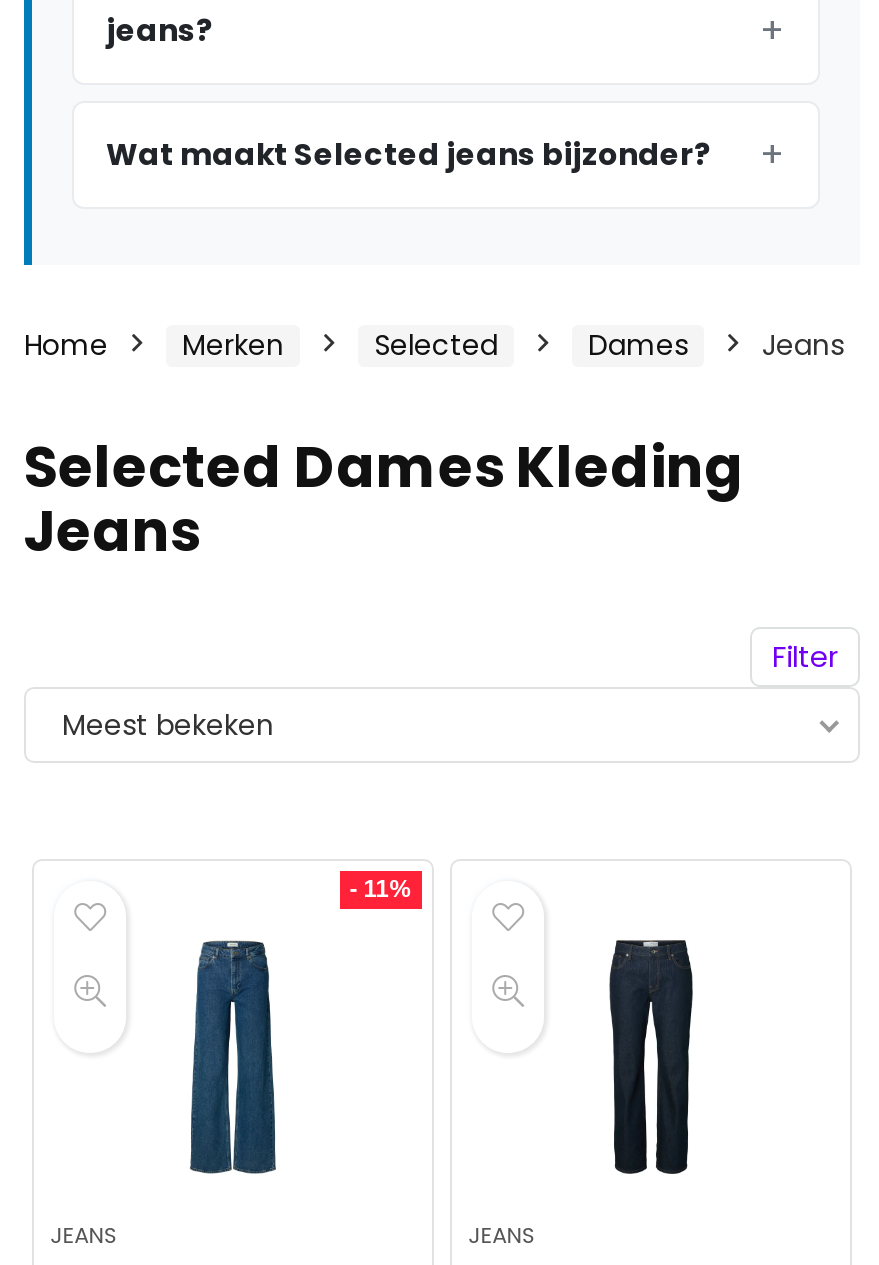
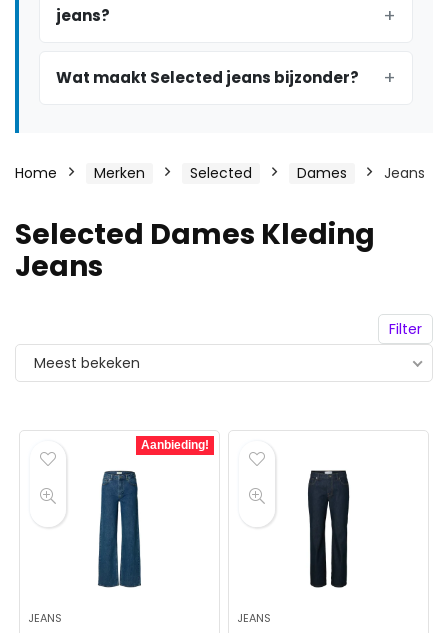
- - 11%
+ Aanbieding!
